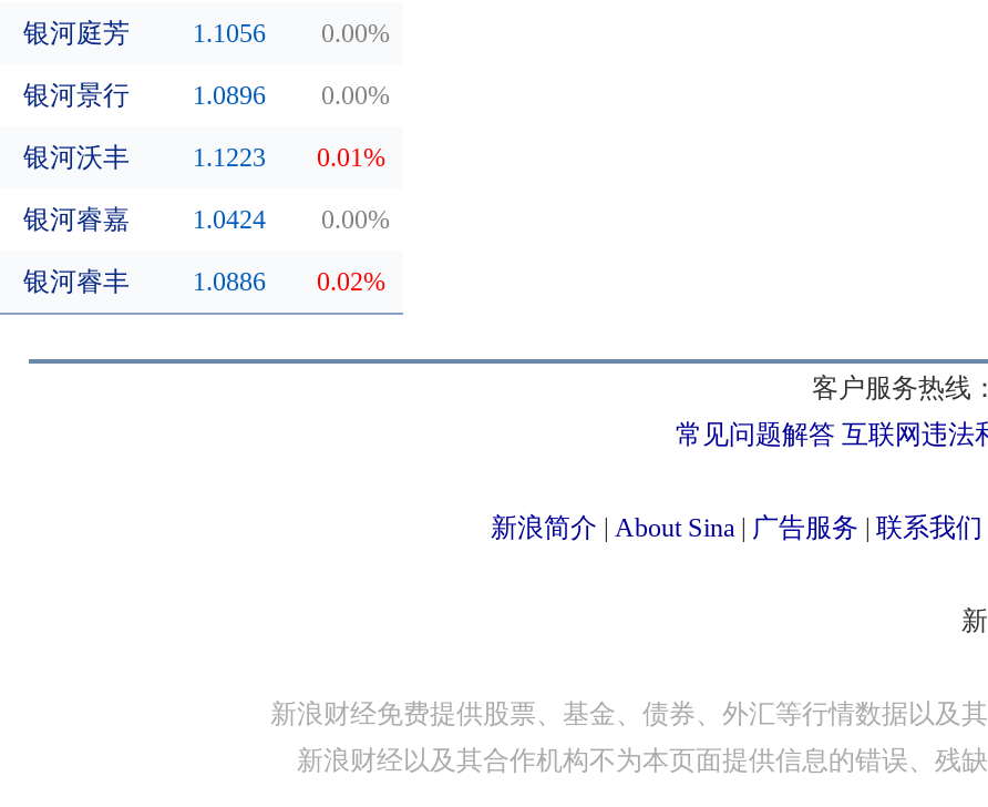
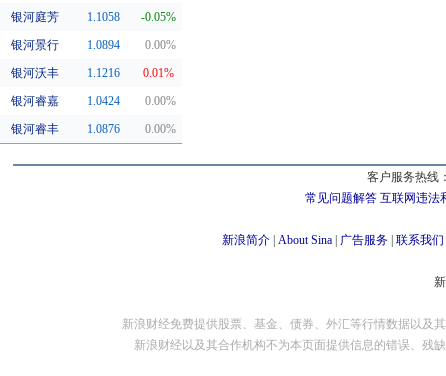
- 1.1056
+ 1.1058

- 0.00%
+ -0.05%

- 1.0896 0.00%
+ 1.0894 0.00%

- 1.1223 0.01%
+ 1.1216 0.01%

- 1.0886
+ 1.0876

- 0.02%
+ 0.00%
